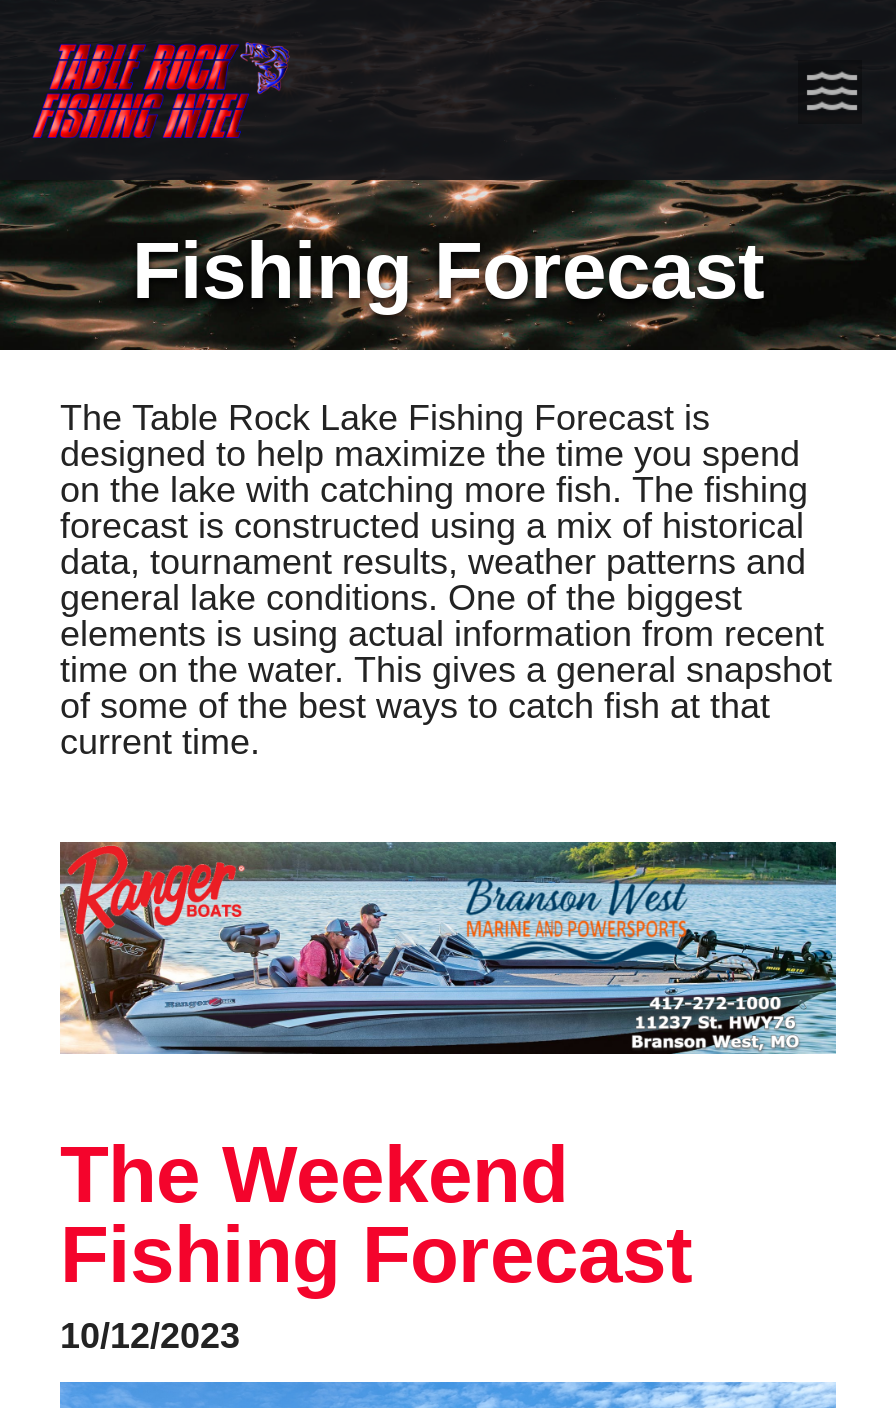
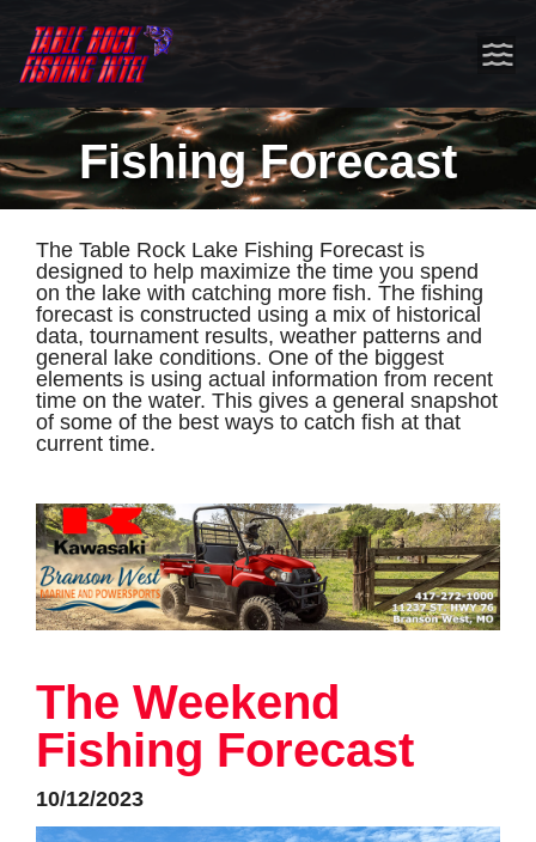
- [image]
+ [image]
